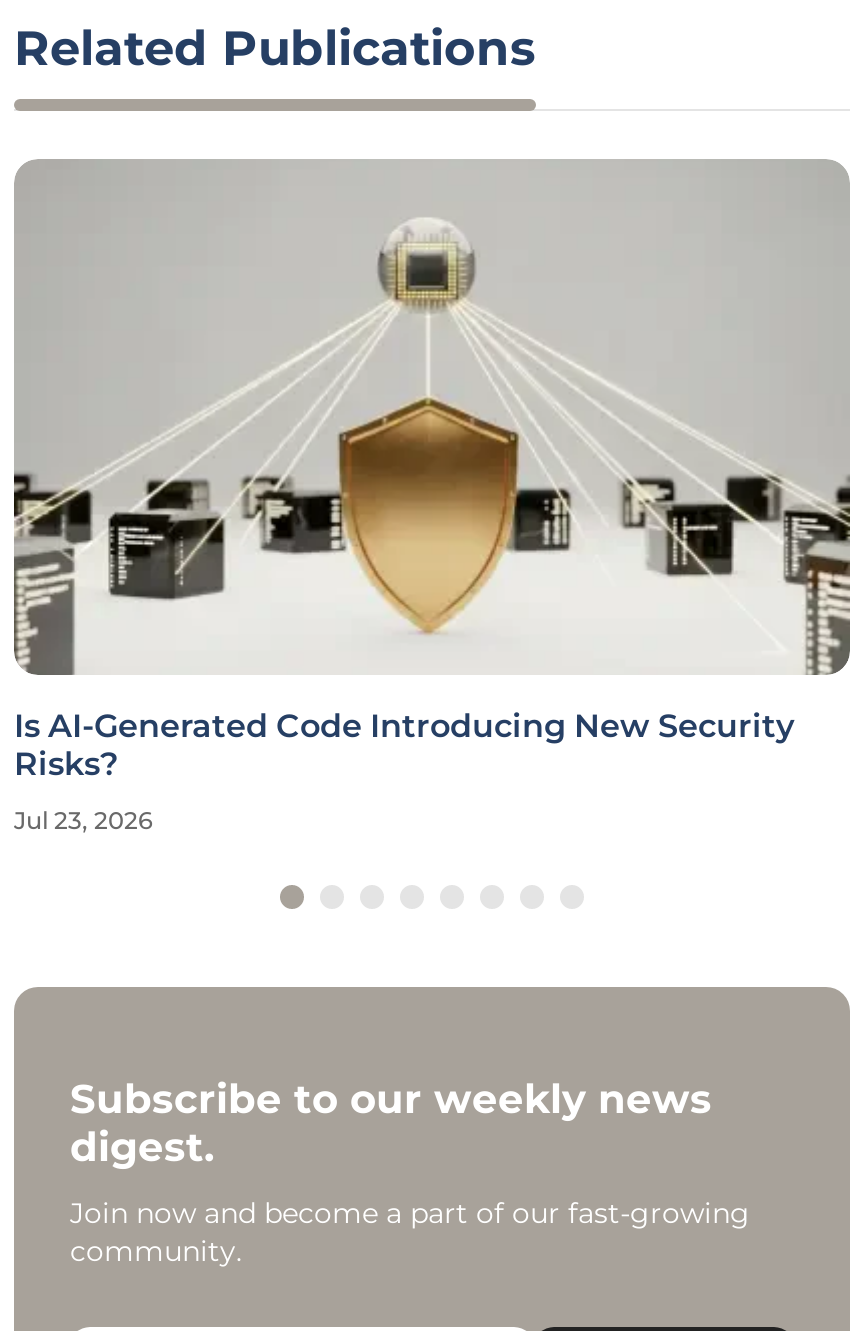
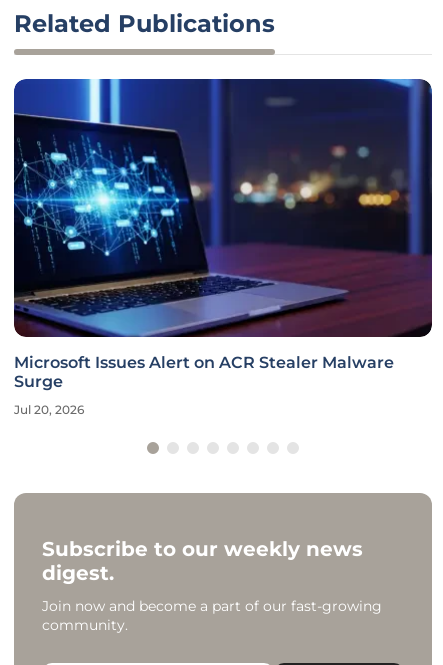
- [image]
- Is AI-Generated Code Introducing New Security
- Risks?
+ [image]
+ Microsoft Issues Alert on ACR Stealer Malware
+ Surge

- Jul 23, 2026
+ Jul 20, 2026
